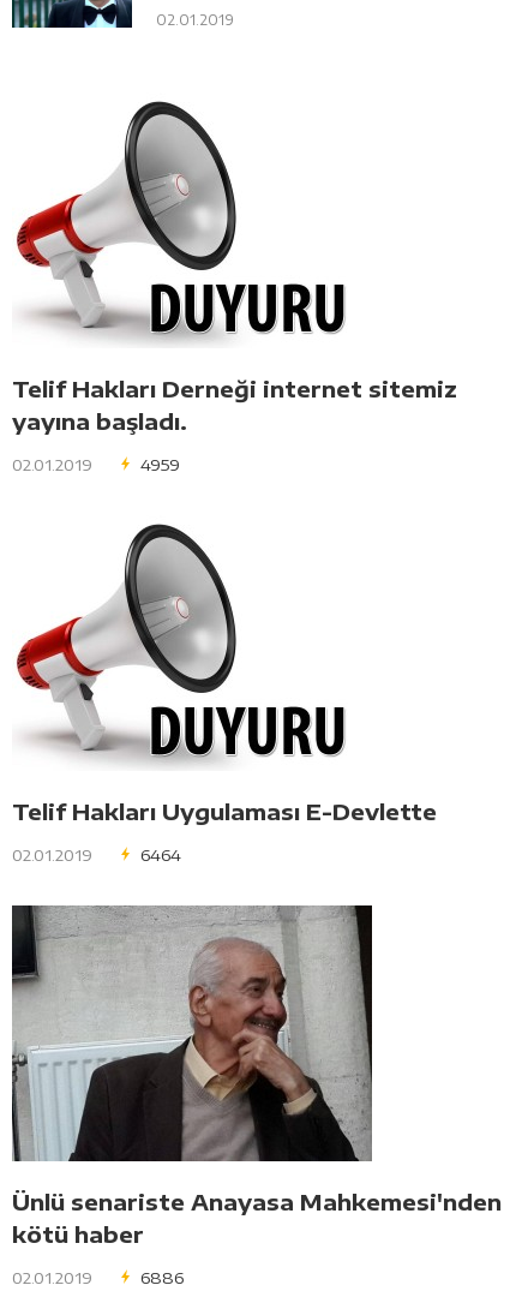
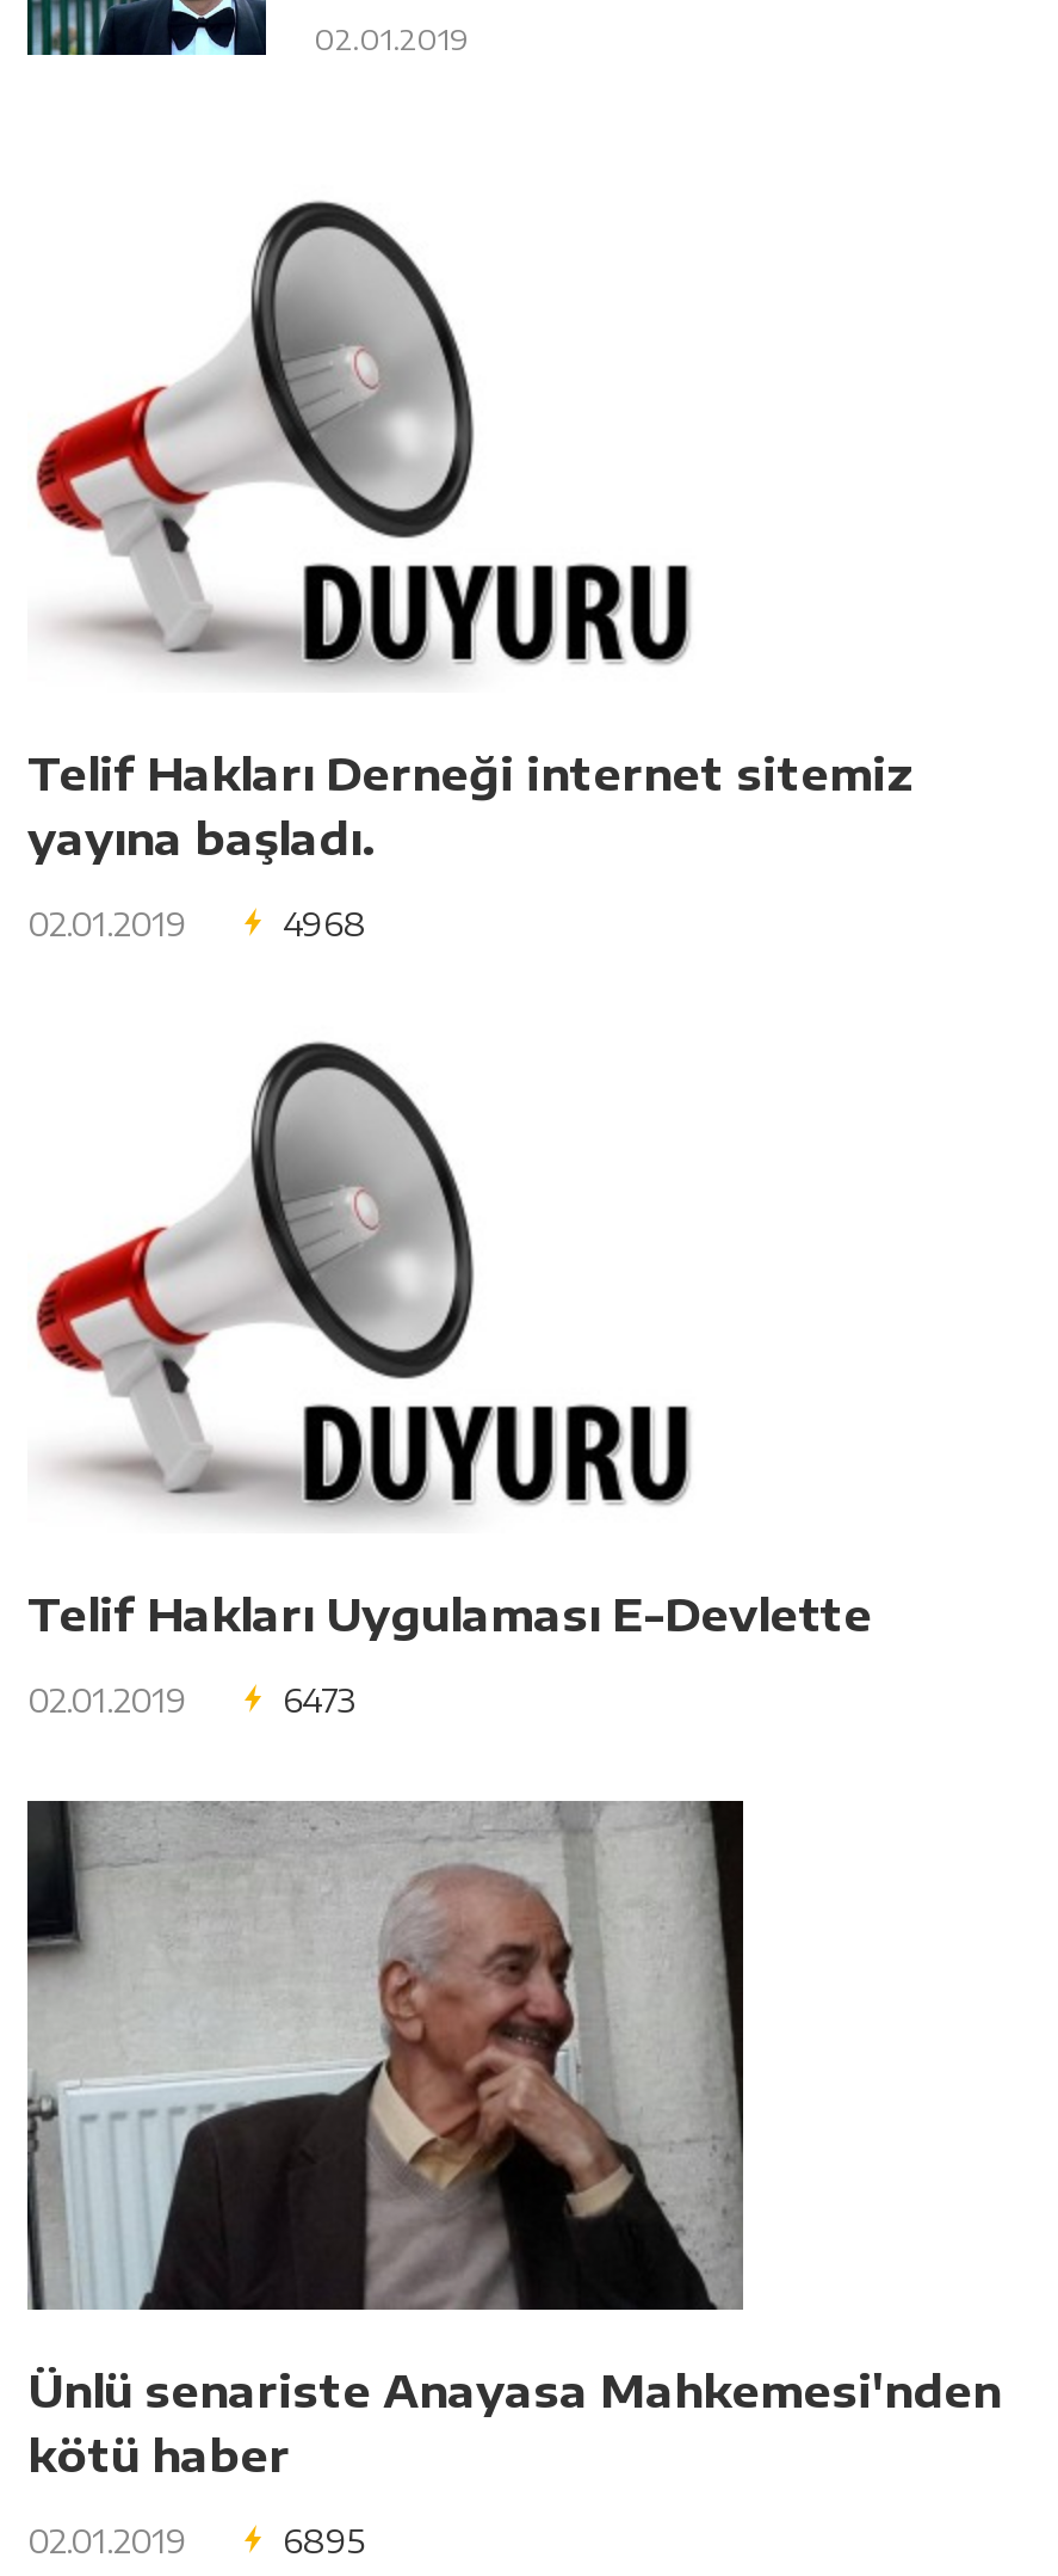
- 4959
+ 4968

- 6464
+ 6473

- 6886
+ 6895
